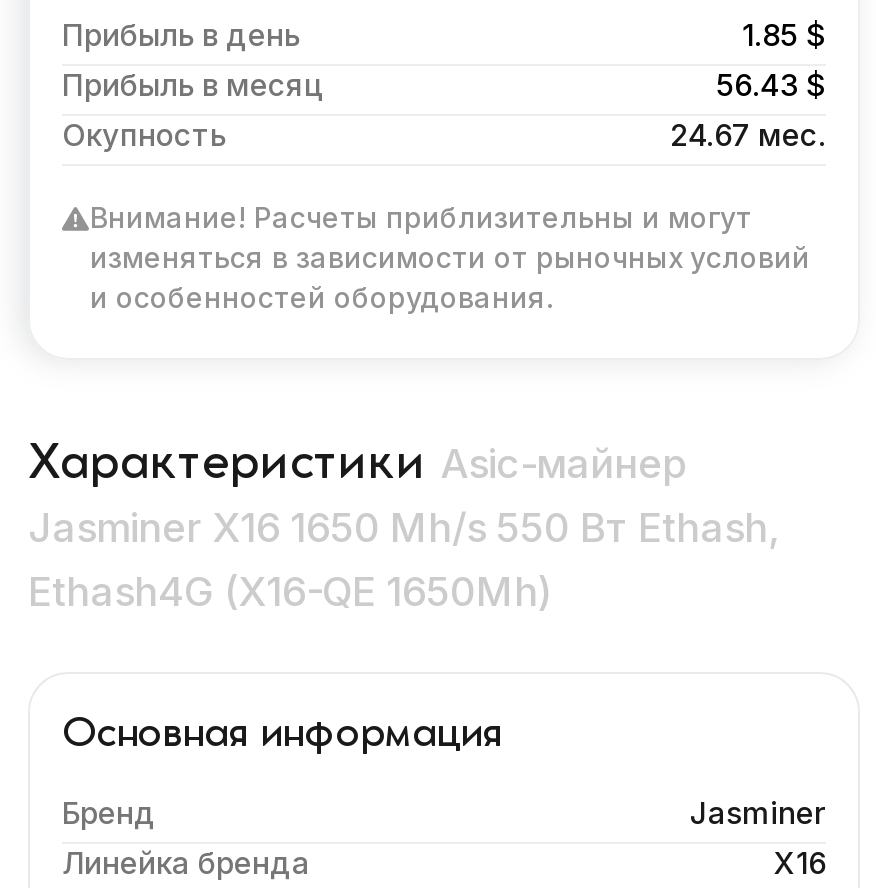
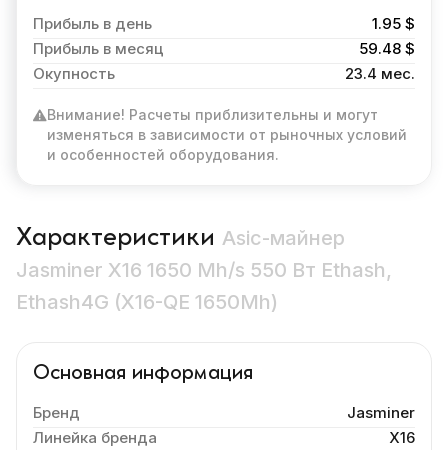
- 1.85 $
+ 1.95 $

- 56.43 $
+ 59.48 $

- 24.67 мес.
+ 23.4 мес.
